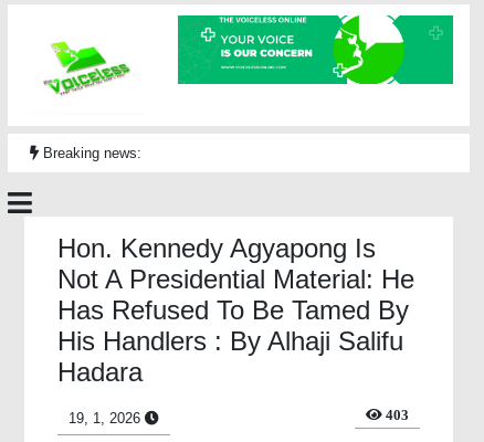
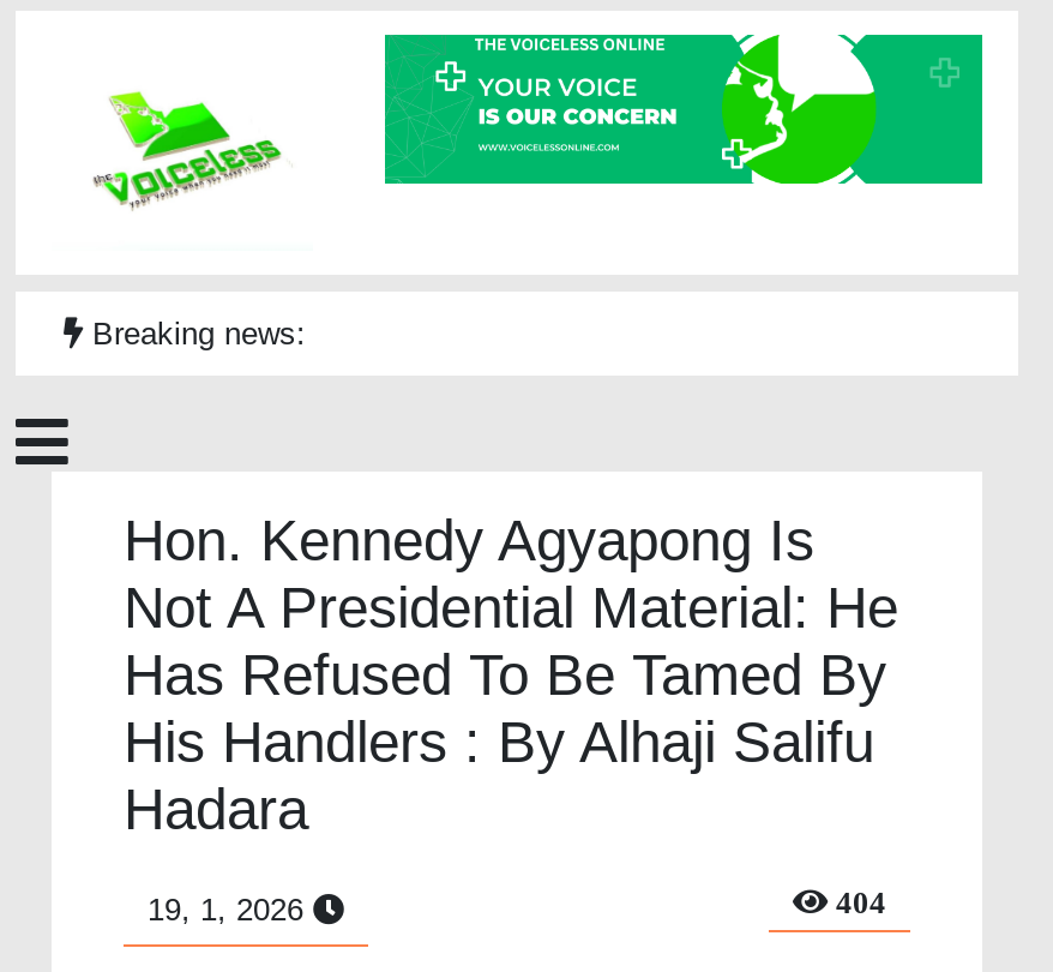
- 403
+ 404
